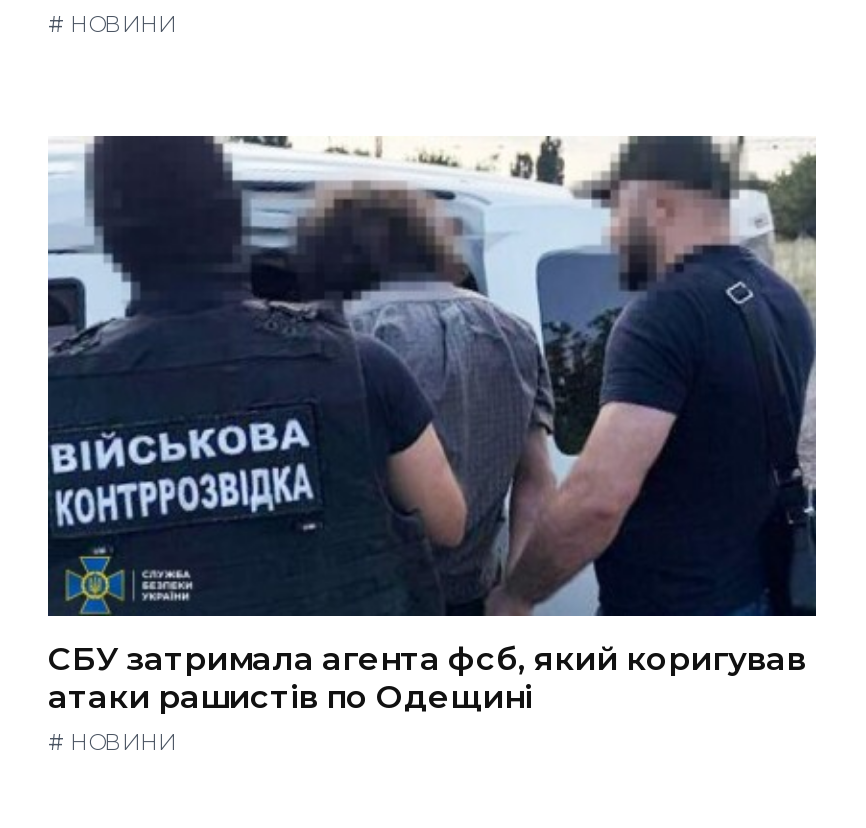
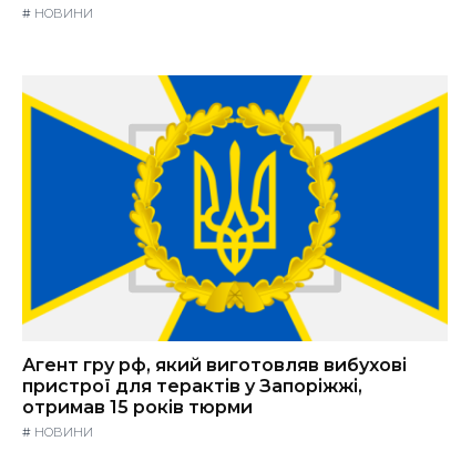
- [image]
- СБУ затримала агента фсб, який коригував
- атаки рашистів по Одещині
+ [image]
+ Агент гру рф, який виготовляв вибухові
+ пристрої для терактів у Запоріжжі,
+ отримав 15 років тюрми
